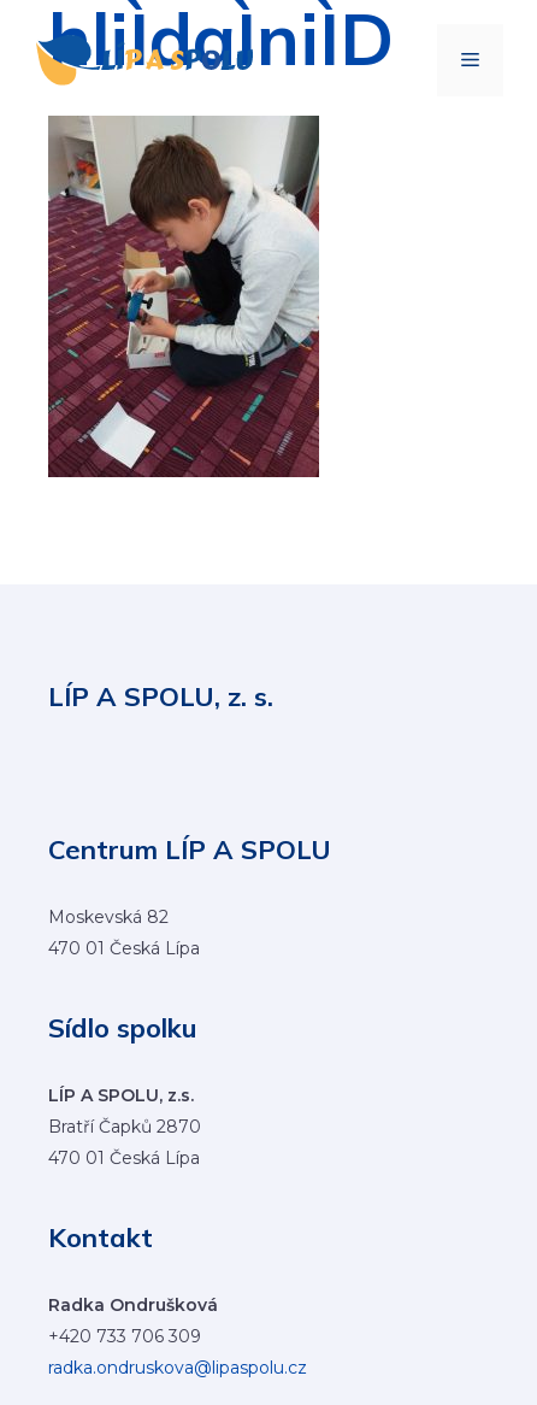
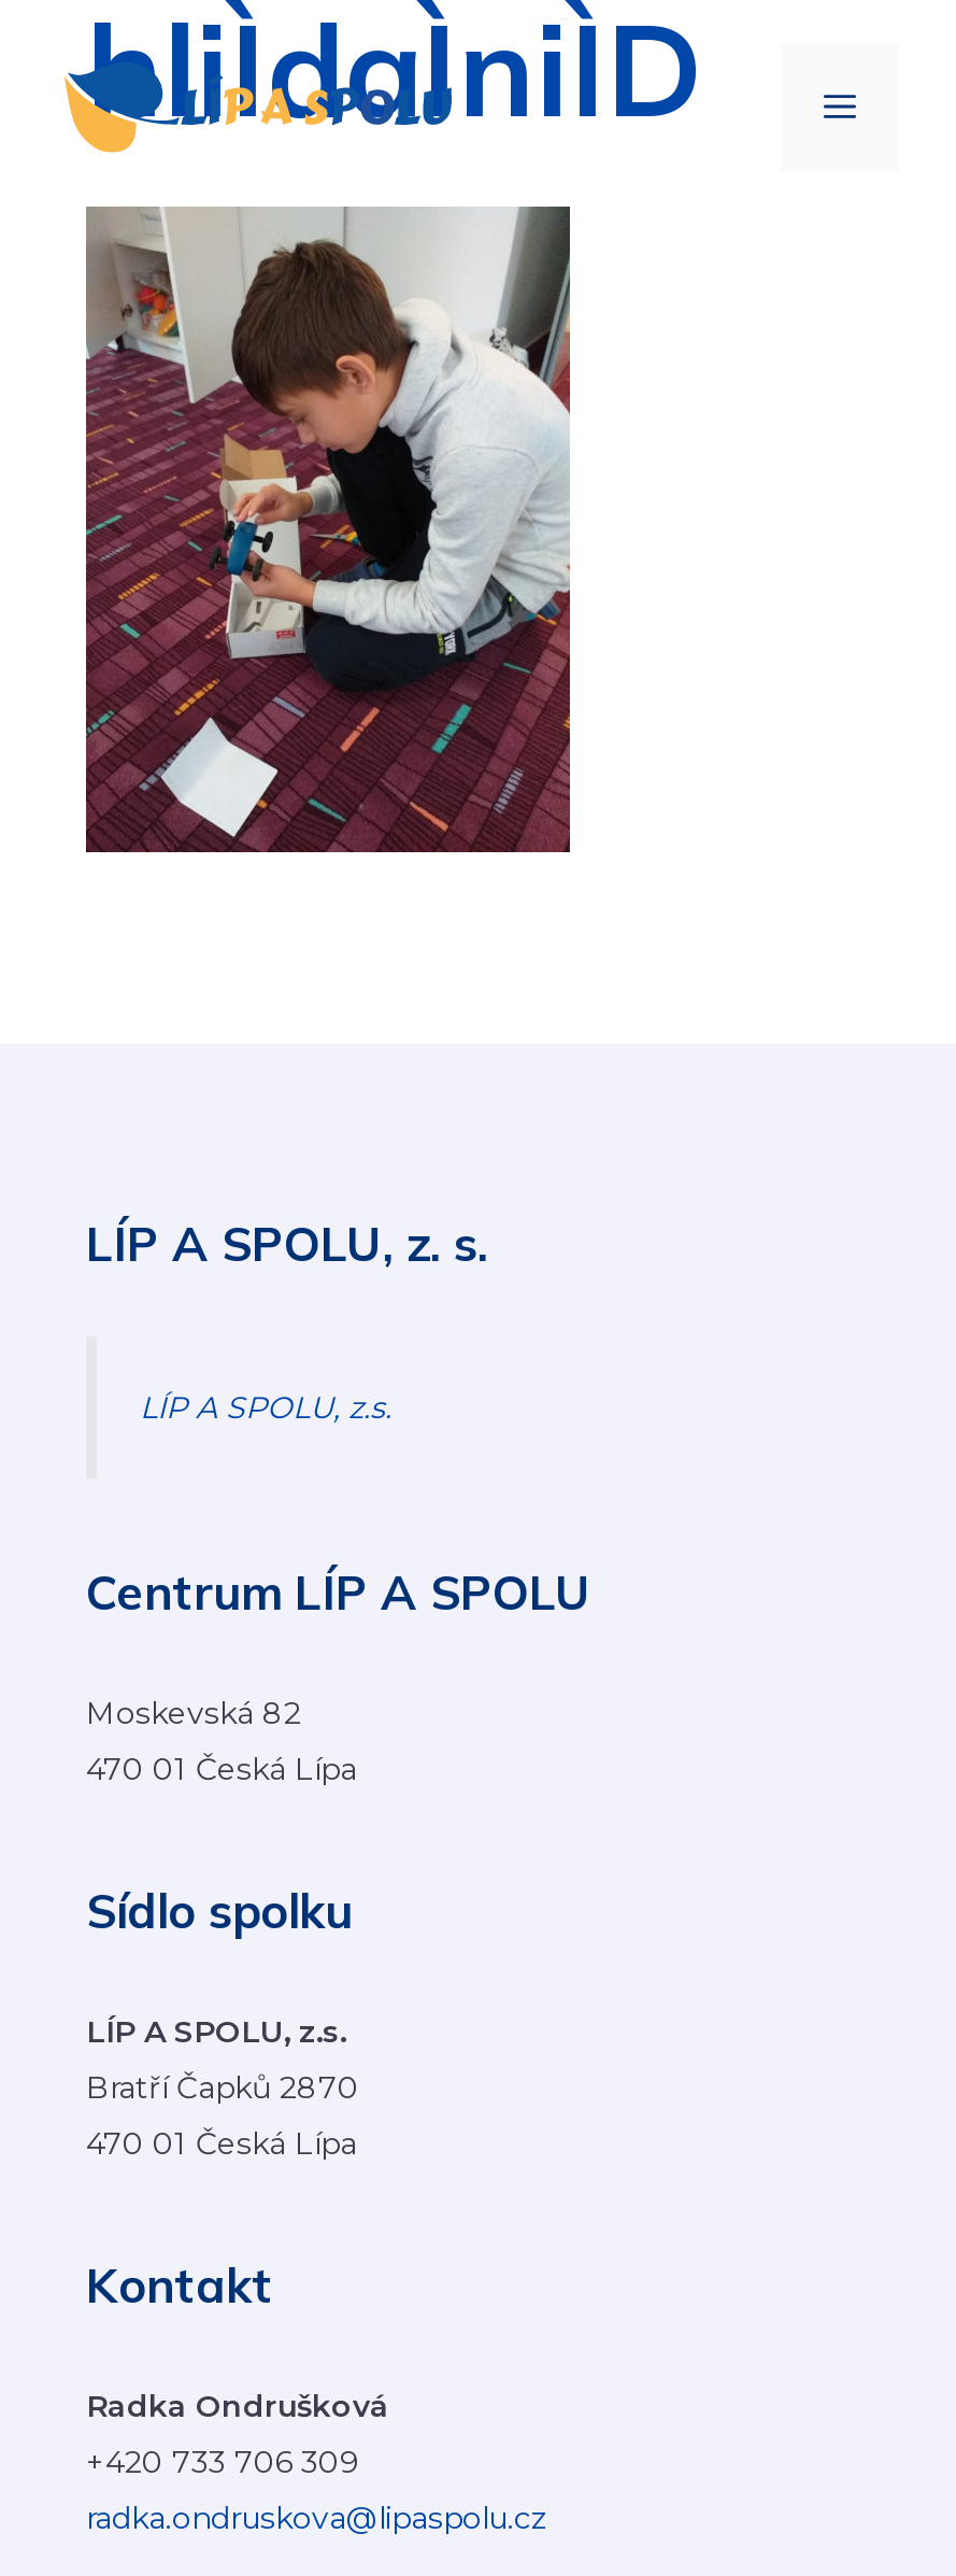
+ LÍP A SPOLU, z.s.
